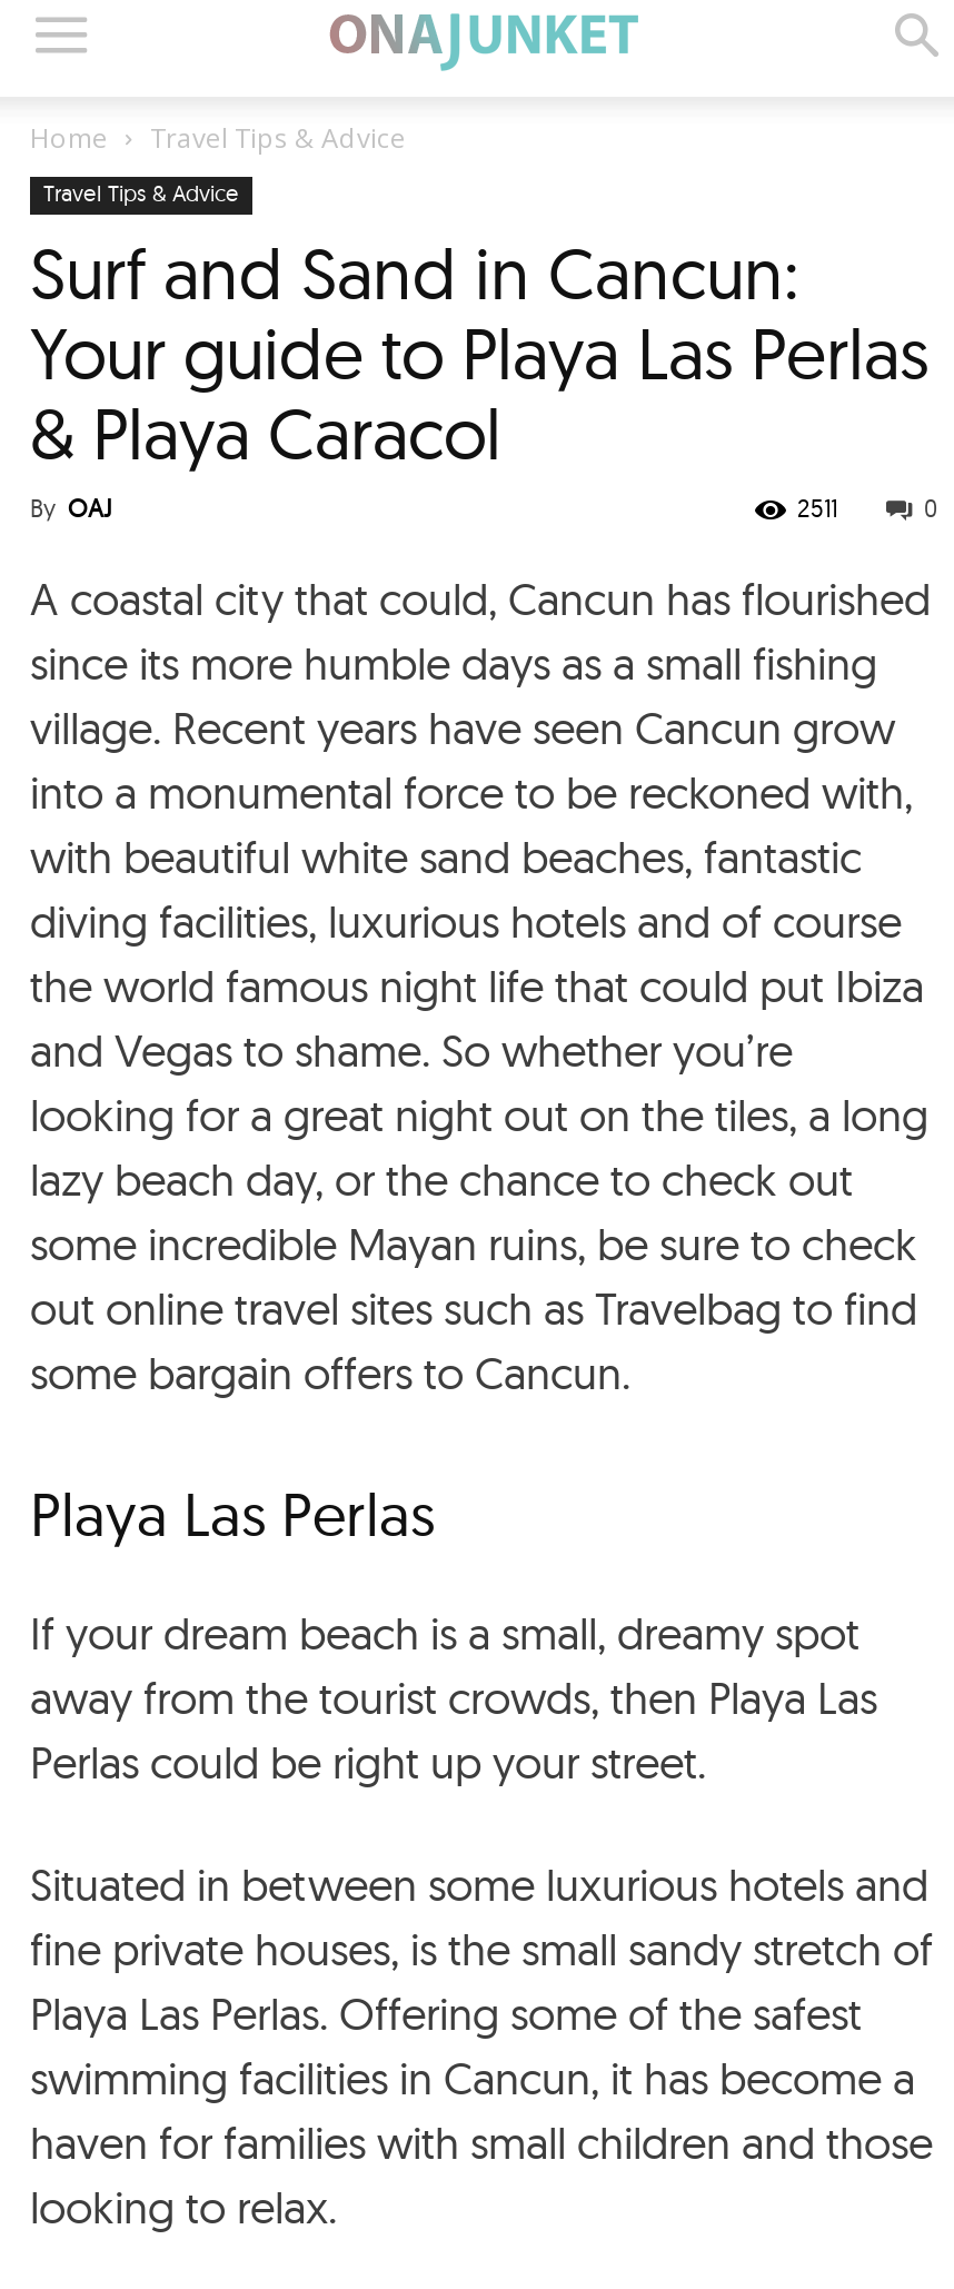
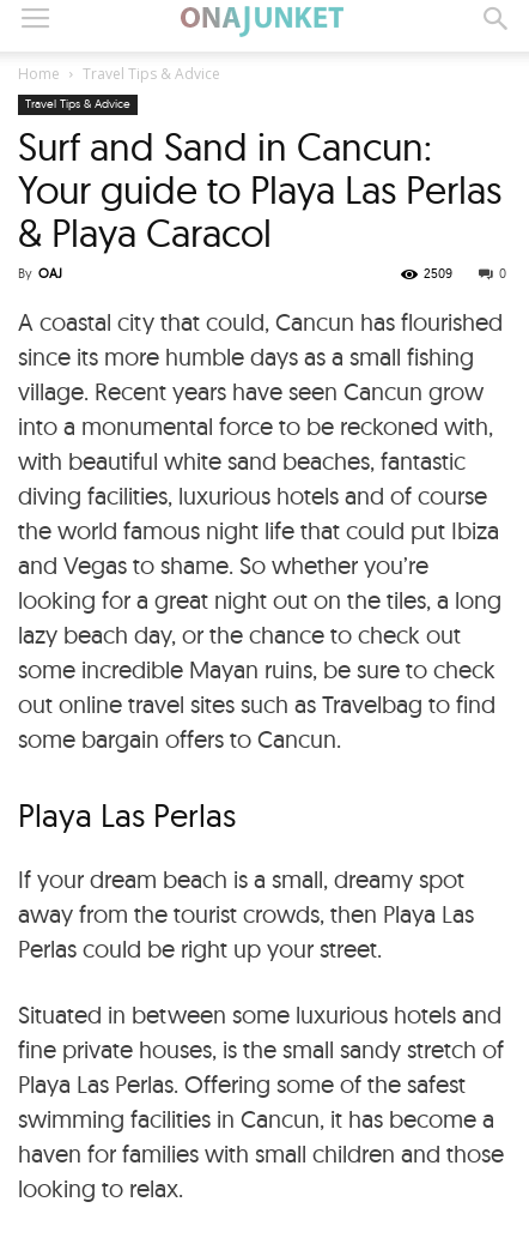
- 2511
+ 2509
